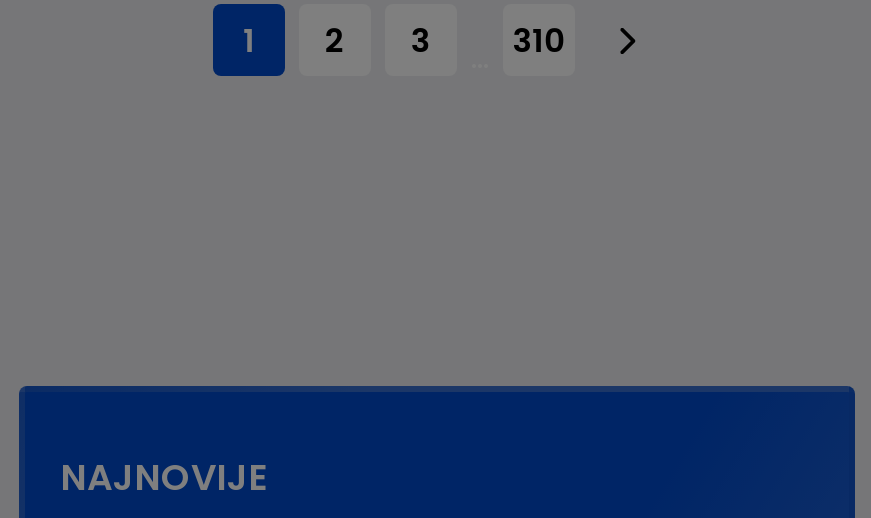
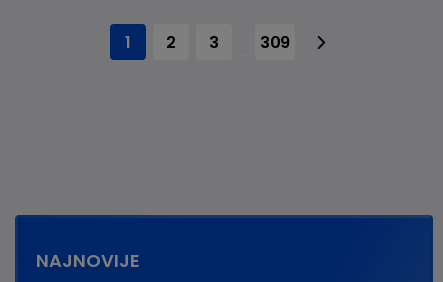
- 1 2 3 ... 310
+ 1 2 3 ... 309
